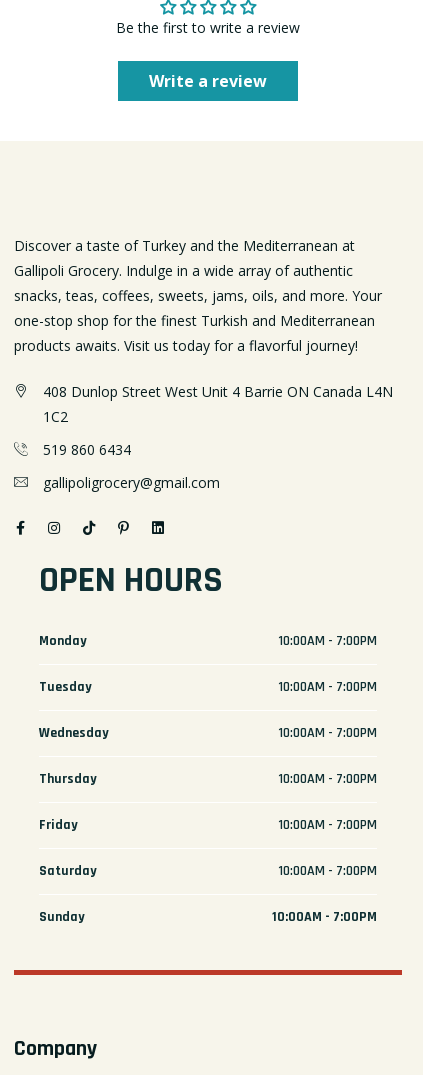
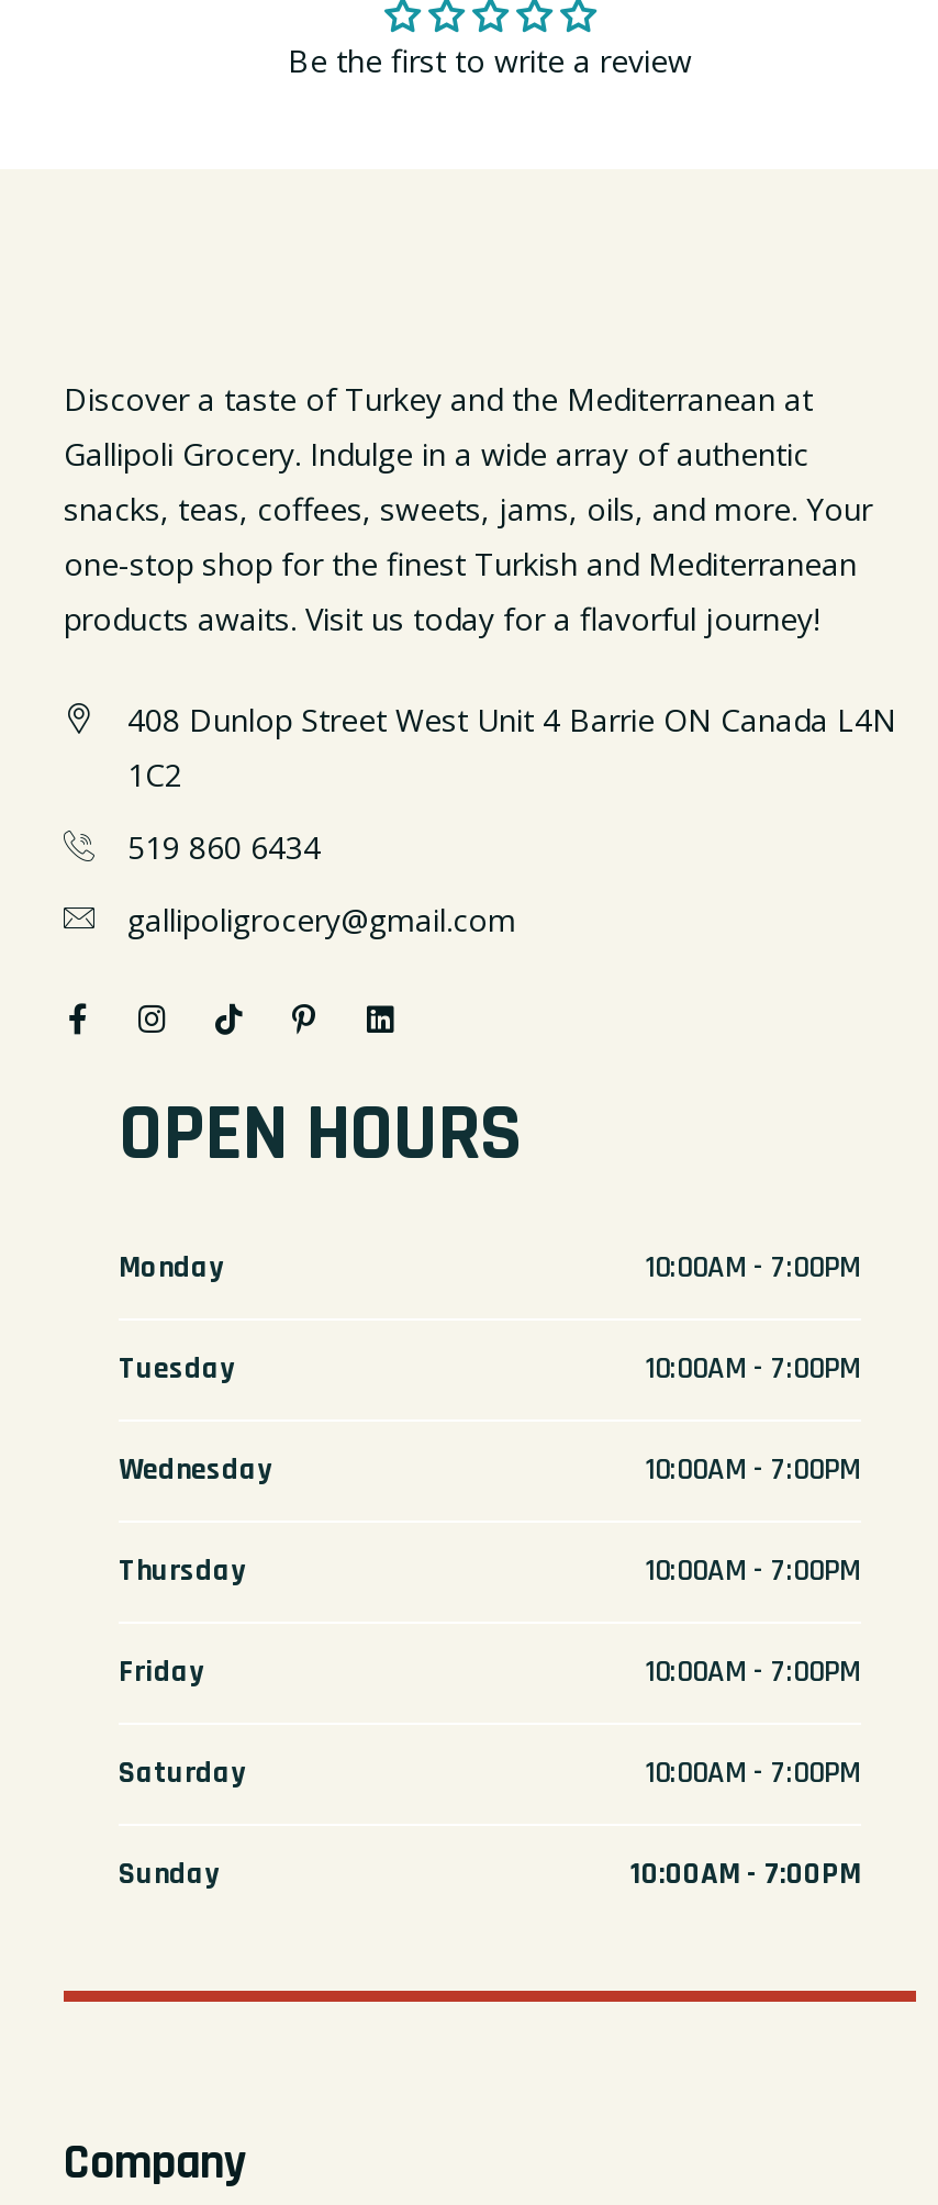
- Write a review
